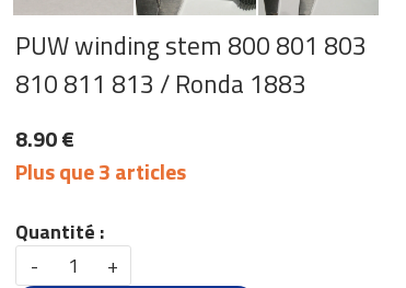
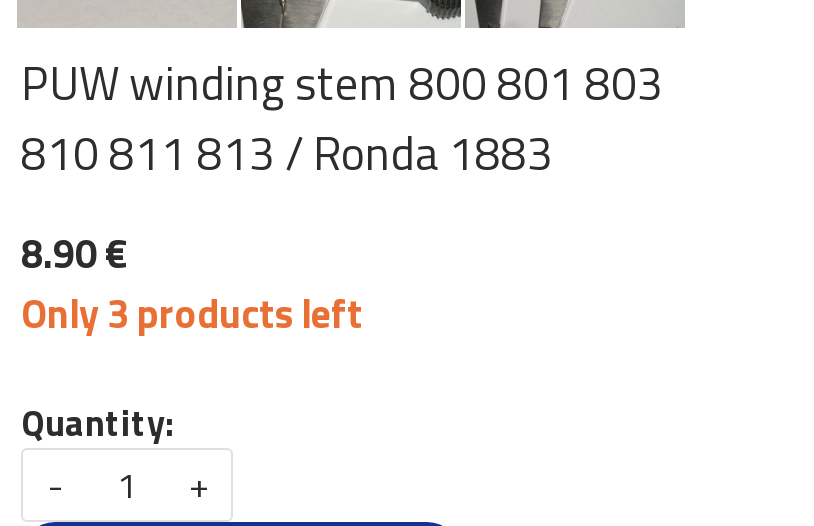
- Plus que 3 articles
+ Only 3 products left

- Quantité :
+ Quantity:
